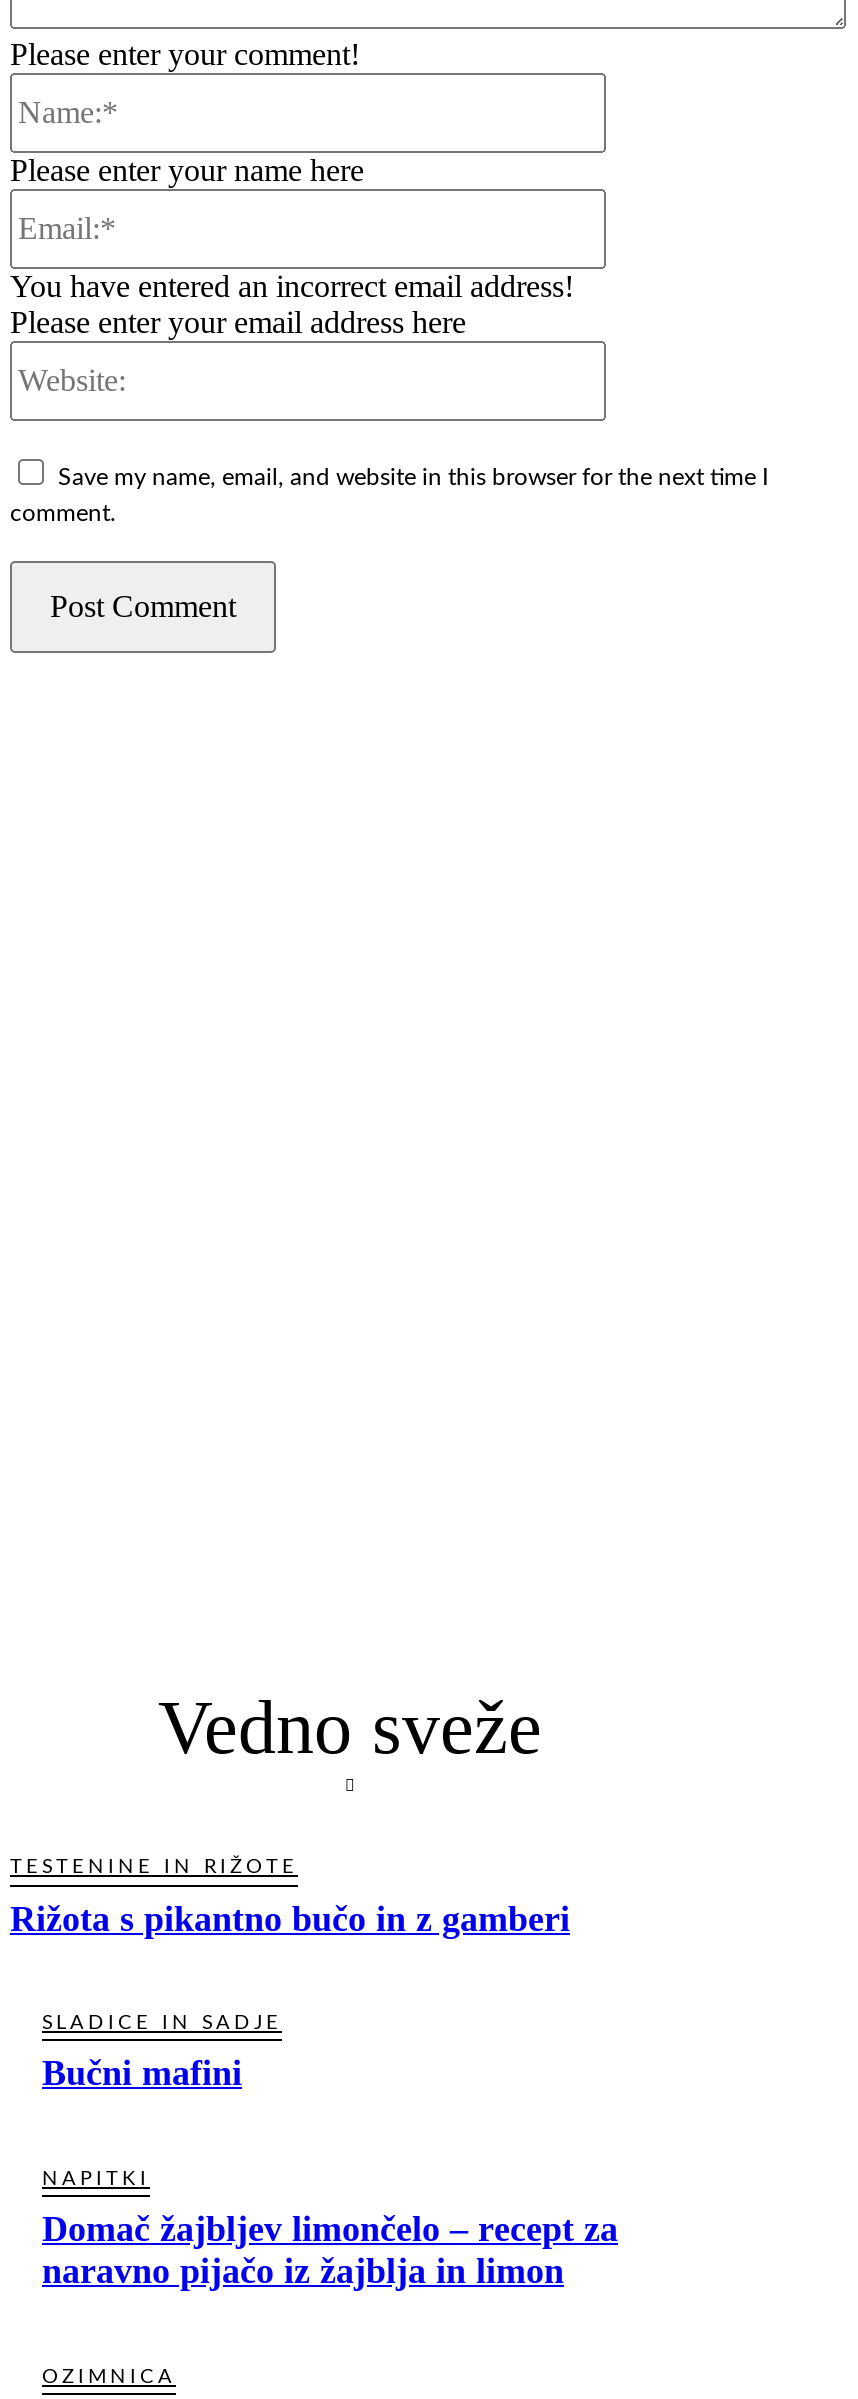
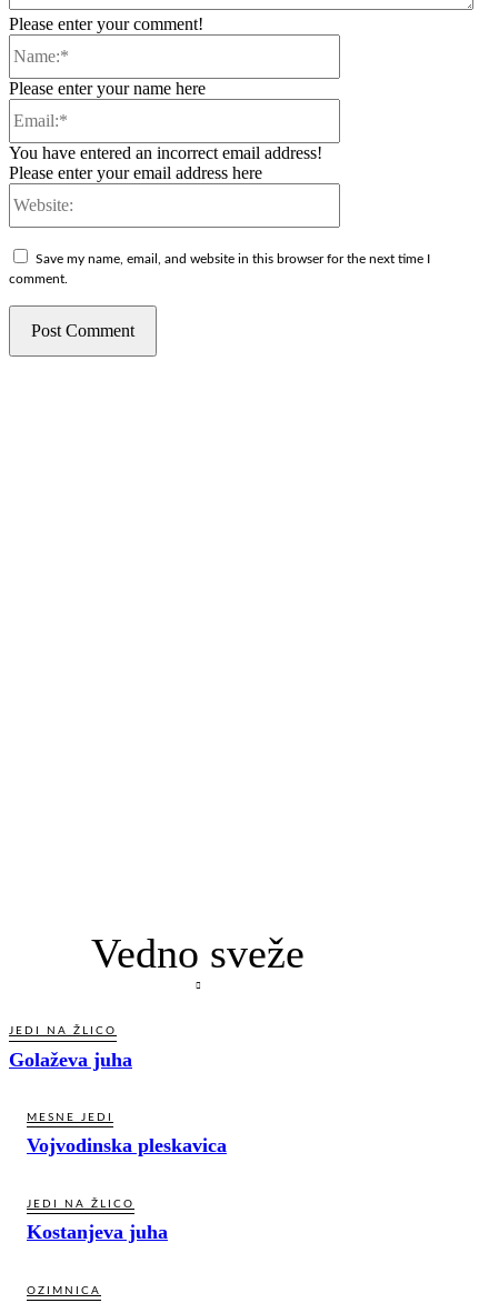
- TESTENINE IN RIŽOTE
+ JEDI NA ŽLICO

- Rižota s pikantno bučo in z gamberi
+ Golaževa juha

- SLADICE IN SADJE
+ MESNE JEDI

- Bučni mafini
+ Vojvodinska pleskavica

- NAPITKI
+ JEDI NA ŽLICO

- Domač žajbljev limončelo – recept za
- naravno pijačo iz žajblja in limon
+ Kostanjeva juha
